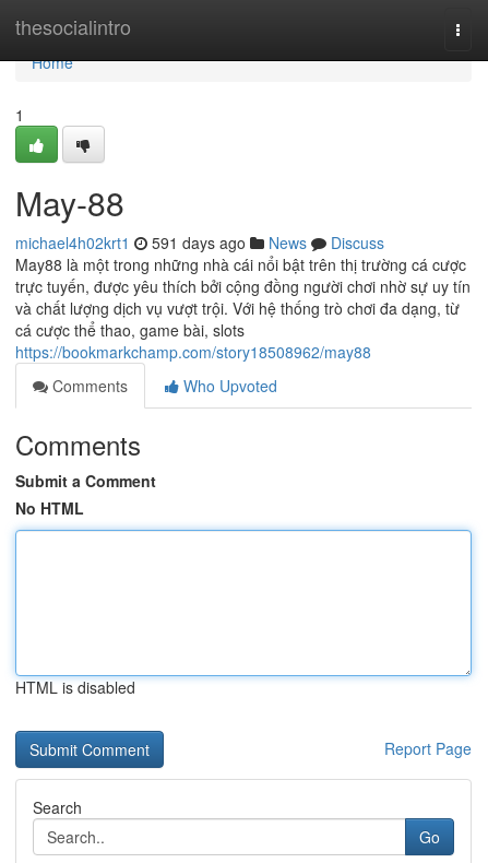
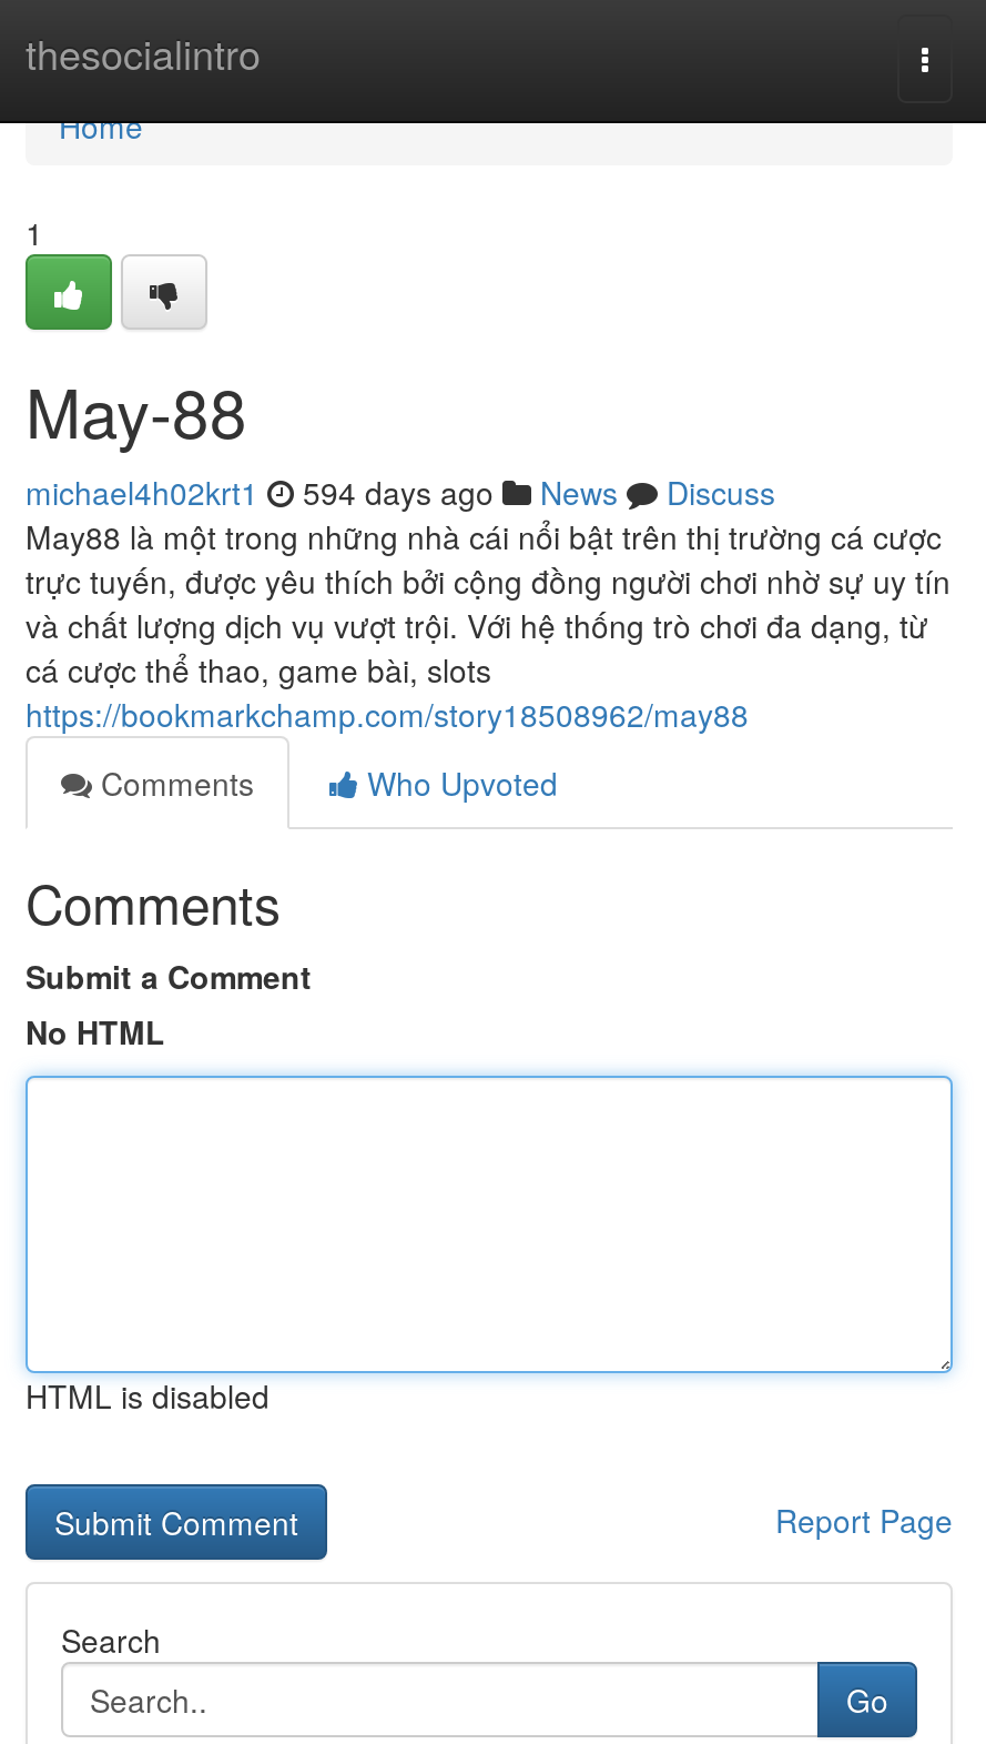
- michael4h02krt1 591 days ago News Discuss
+ michael4h02krt1 594 days ago News Discuss
